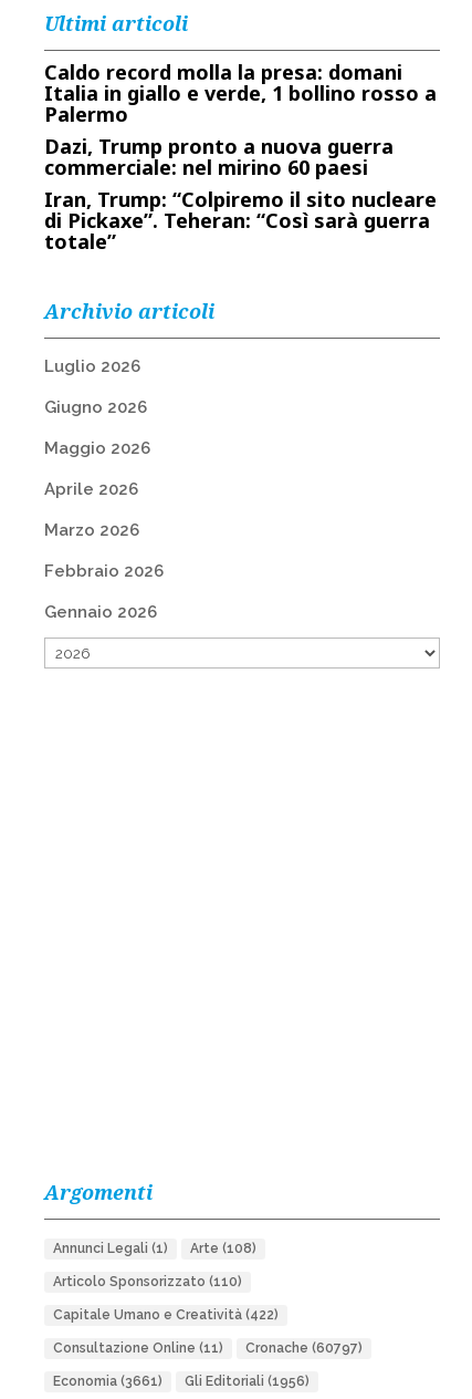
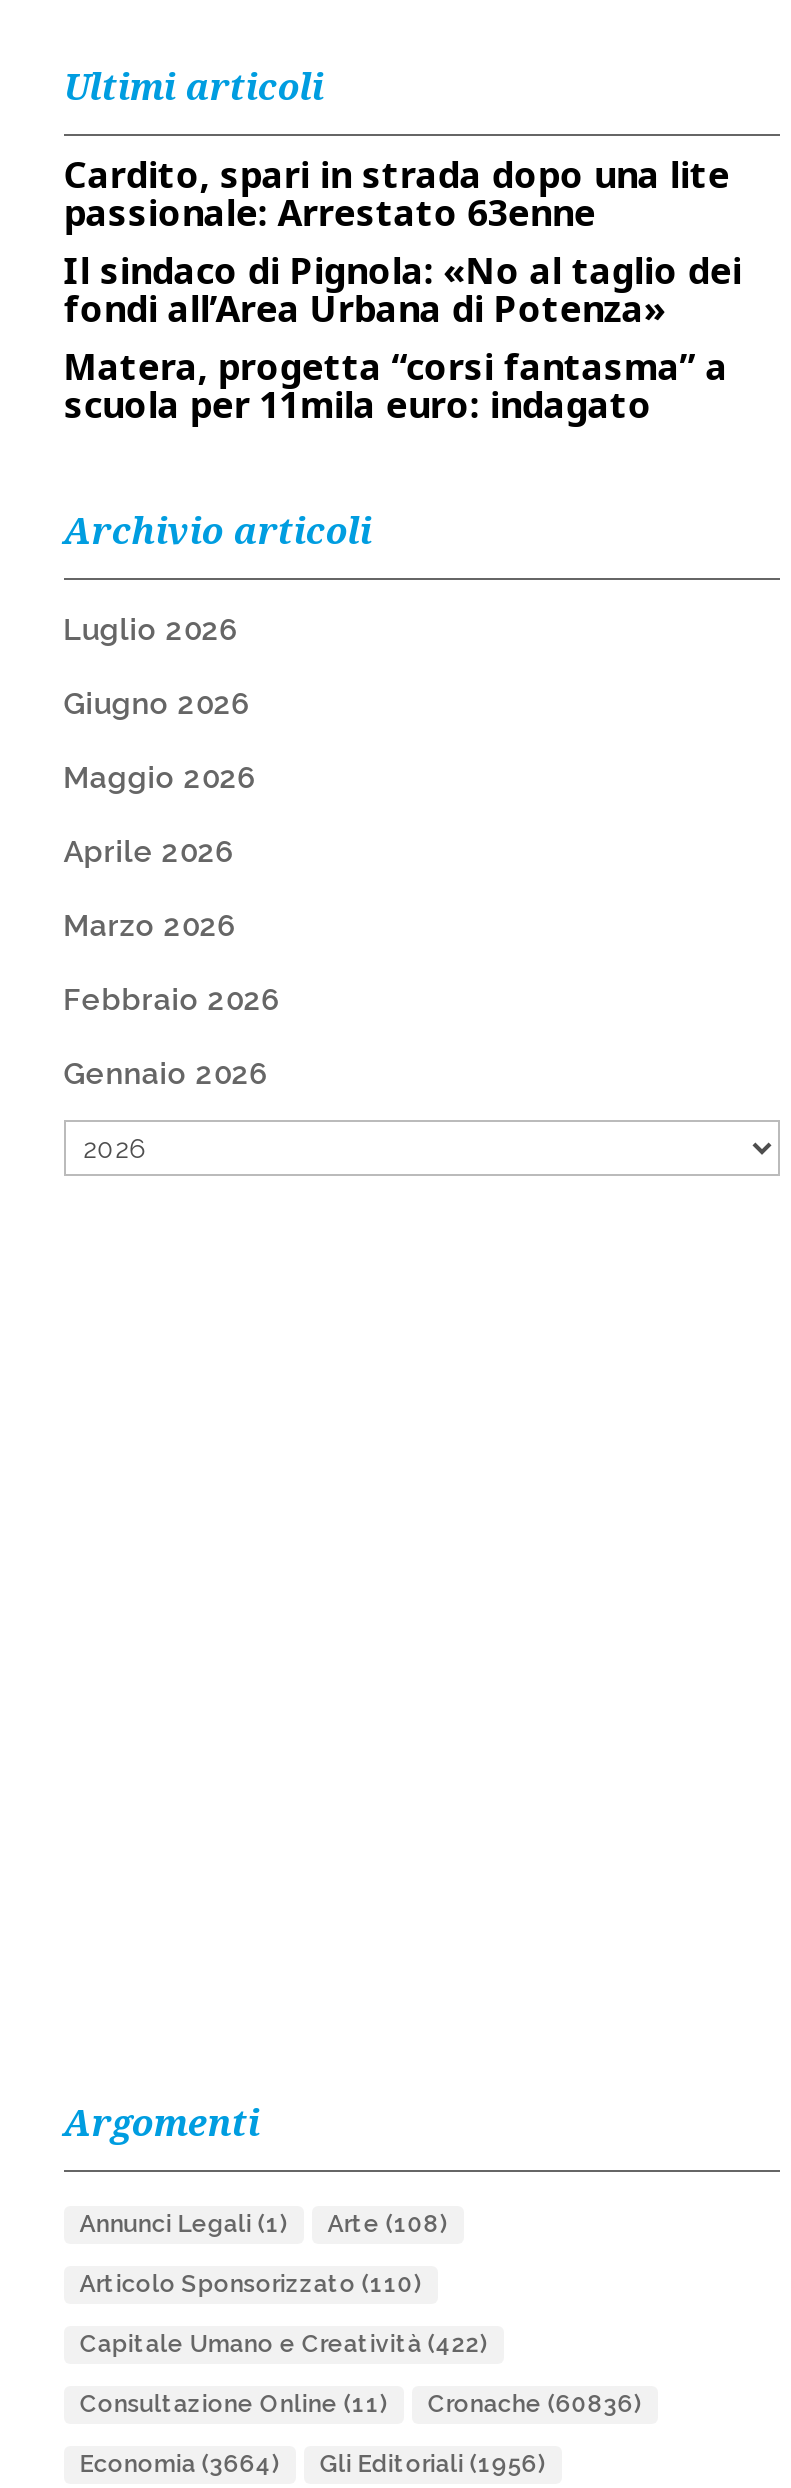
- Caldo record molla la presa: domani
- Italia in giallo e verde, 1 bollino rosso a
- Palermo
- Dazi, Trump pronto a nuova guerra
- commerciale: nel mirino 60 paesi
- Iran, Trump: “Colpiremo il sito nucleare
- di Pickaxe”. Teheran: “Così sarà guerra
- totale”
+ Cardito, spari in strada dopo una lite
+ passionale: Arrestato 63enne
+ Il sindaco di Pignola: «No al taglio dei
+ fondi all’Area Urbana di Potenza»
+ Matera, progetta “corsi fantasma” a
+ scuola per 11mila euro: indagato

- Consultazione Online (11) Cronache (60797)
+ Consultazione Online (11) Cronache (60836)

- Economia (3661) Gli Editoriali (1956)
+ Economia (3664) Gli Editoriali (1956)
